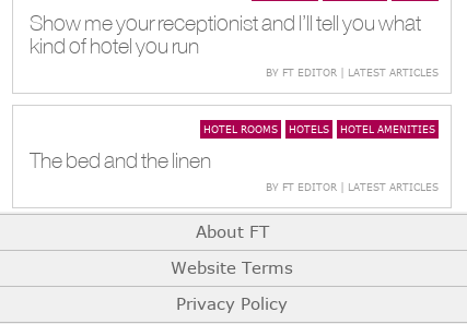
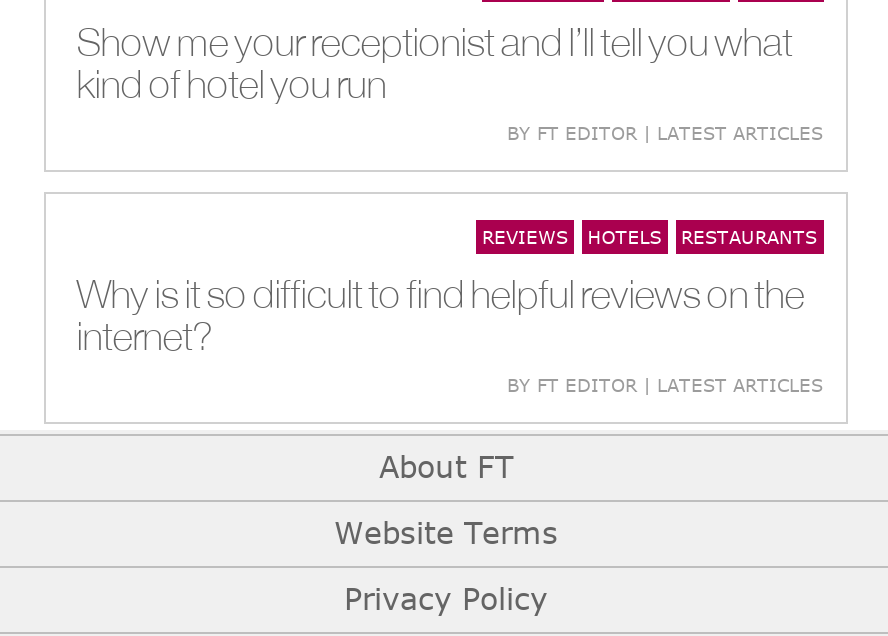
- HOTEL ROOMS
+ REVIEWS

- HOTEL AMENITIES
+ RESTAURANTS

- The bed and the linen
+ Why is it so difficult to find helpful reviews on the
+ internet?
